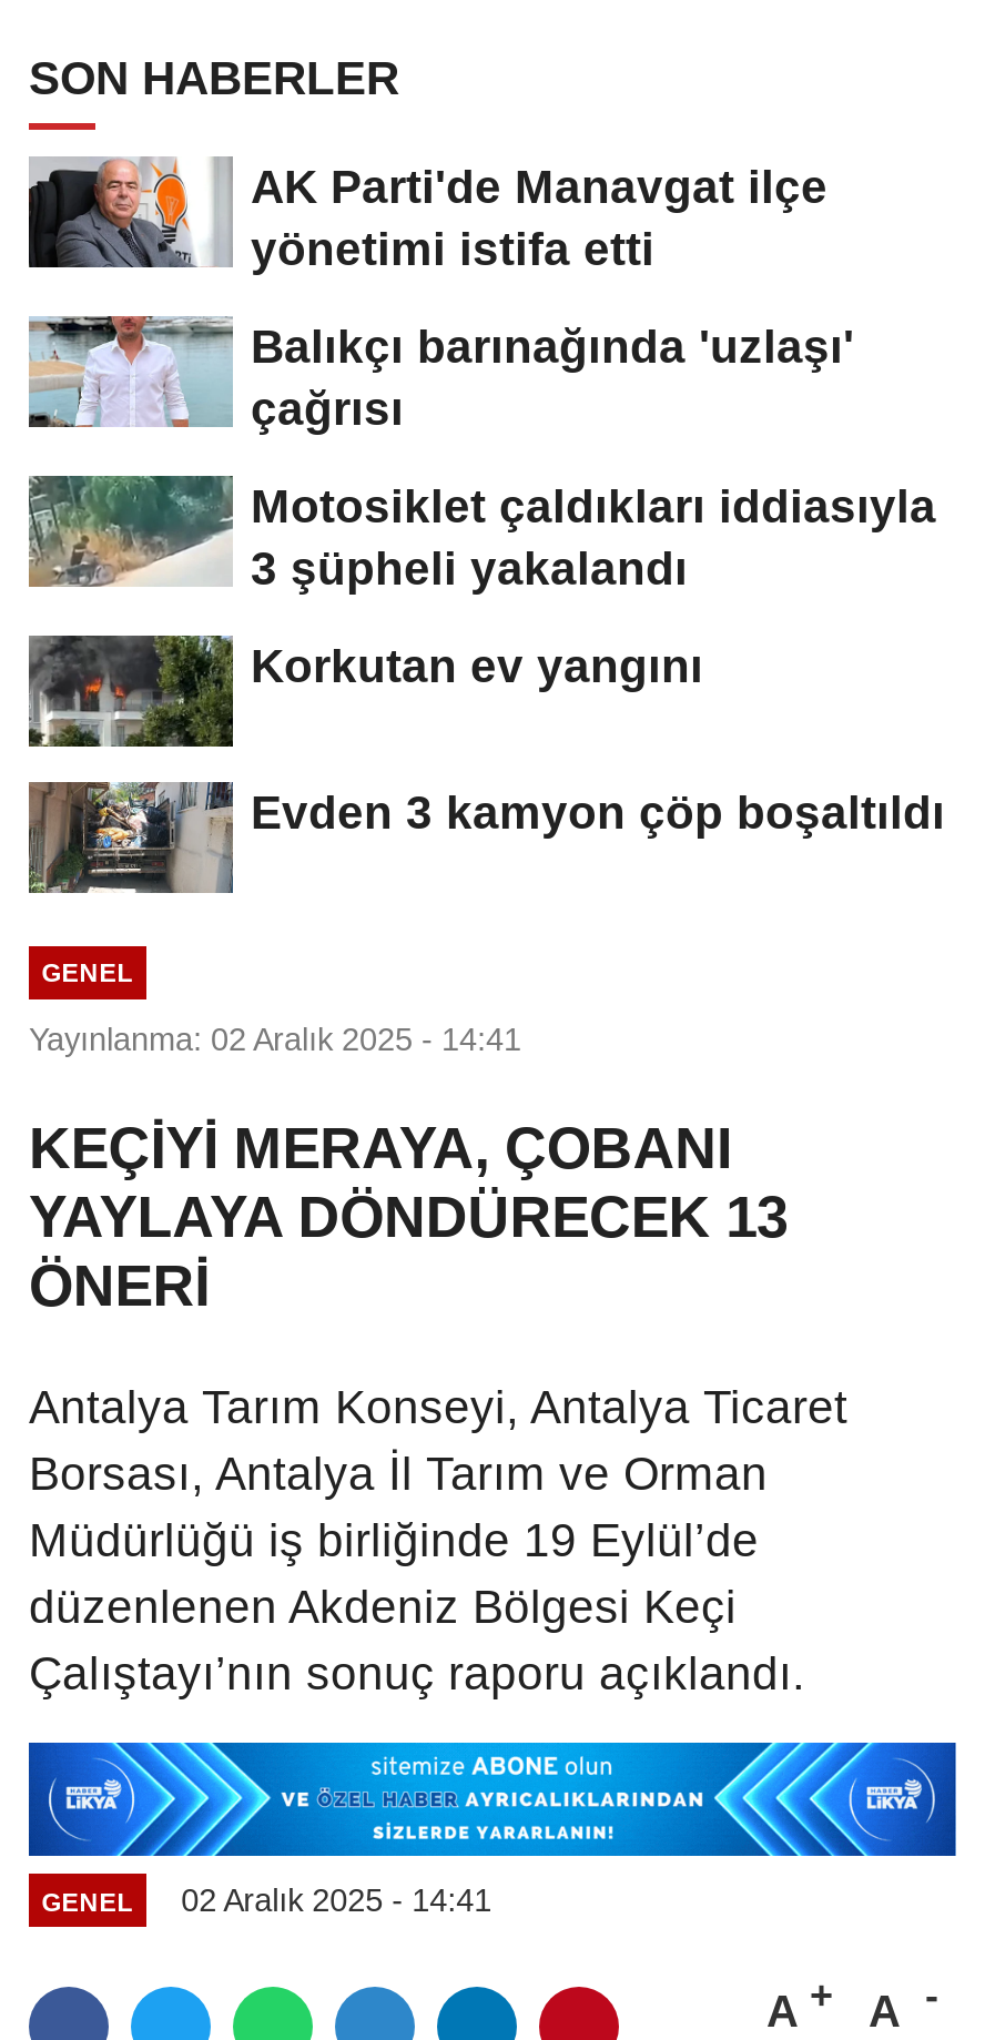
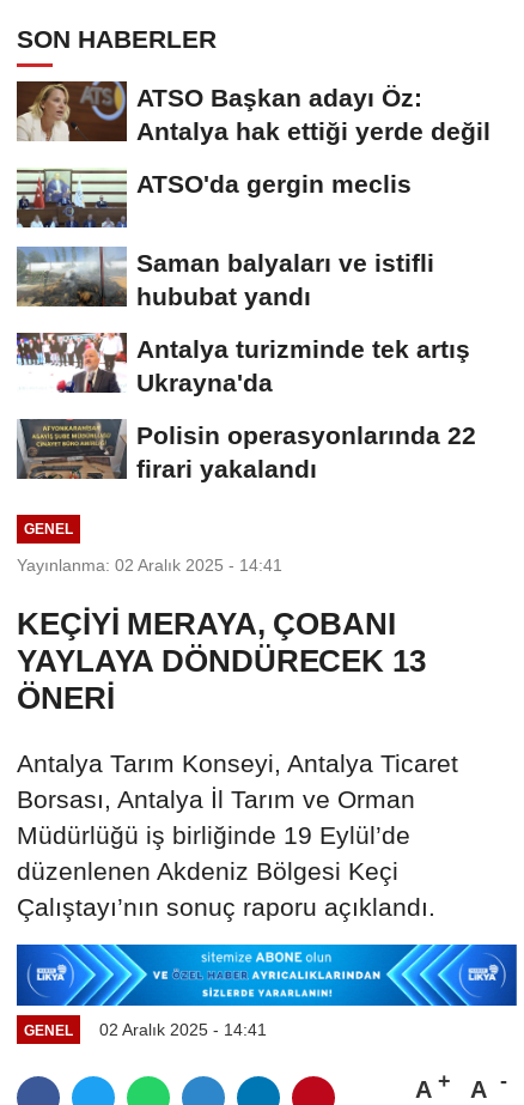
- [image]
- AK Parti'de Manavgat ilçe
- yönetimi istifa etti
+ [image]
+ ATSO Başkan adayı Öz:
+ Antalya hak ettiği yerde değil

- [image]
- Balıkçı barınağında 'uzlaşı'
- çağrısı
+ [image]
+ ATSO'da gergin meclis

- [image]
- Motosiklet çaldıkları iddiasıyla
- 3 şüpheli yakalandı
+ [image]
+ Saman balyaları ve istifli
+ hububat yandı

- [image]
- Korkutan ev yangını
+ [image]
+ Antalya turizminde tek artış
+ Ukrayna'da

- [image]
- Evden 3 kamyon çöp boşaltıldı
+ [image]
+ Polisin operasyonlarında 22
+ firari yakalandı
